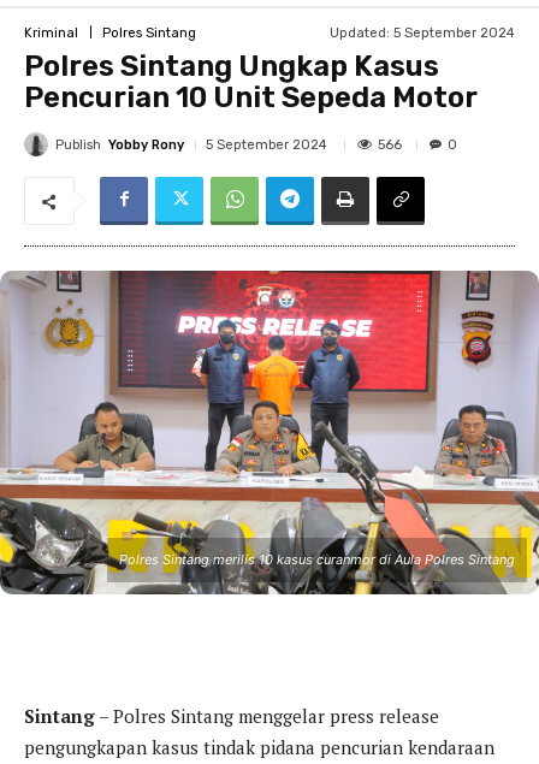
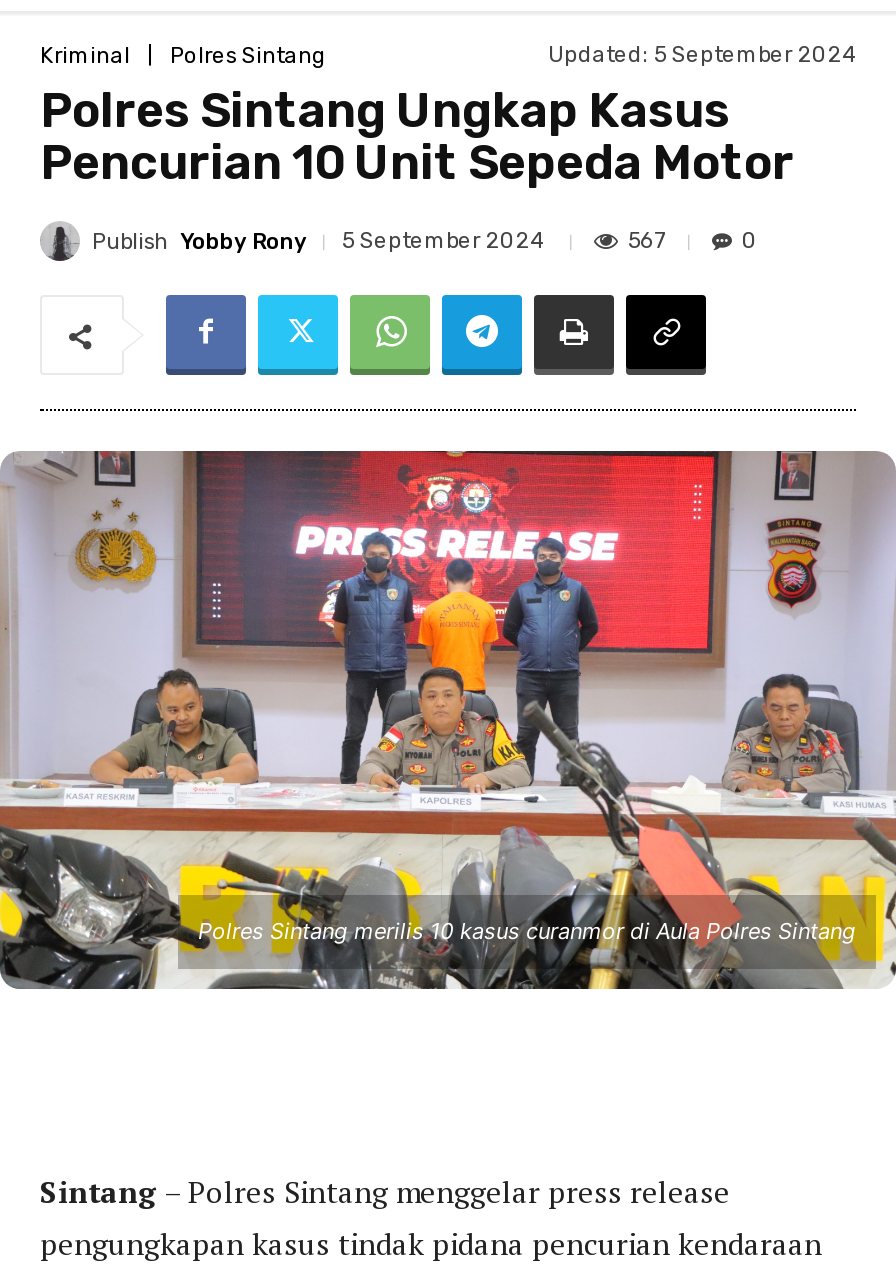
- 566
+ 567
